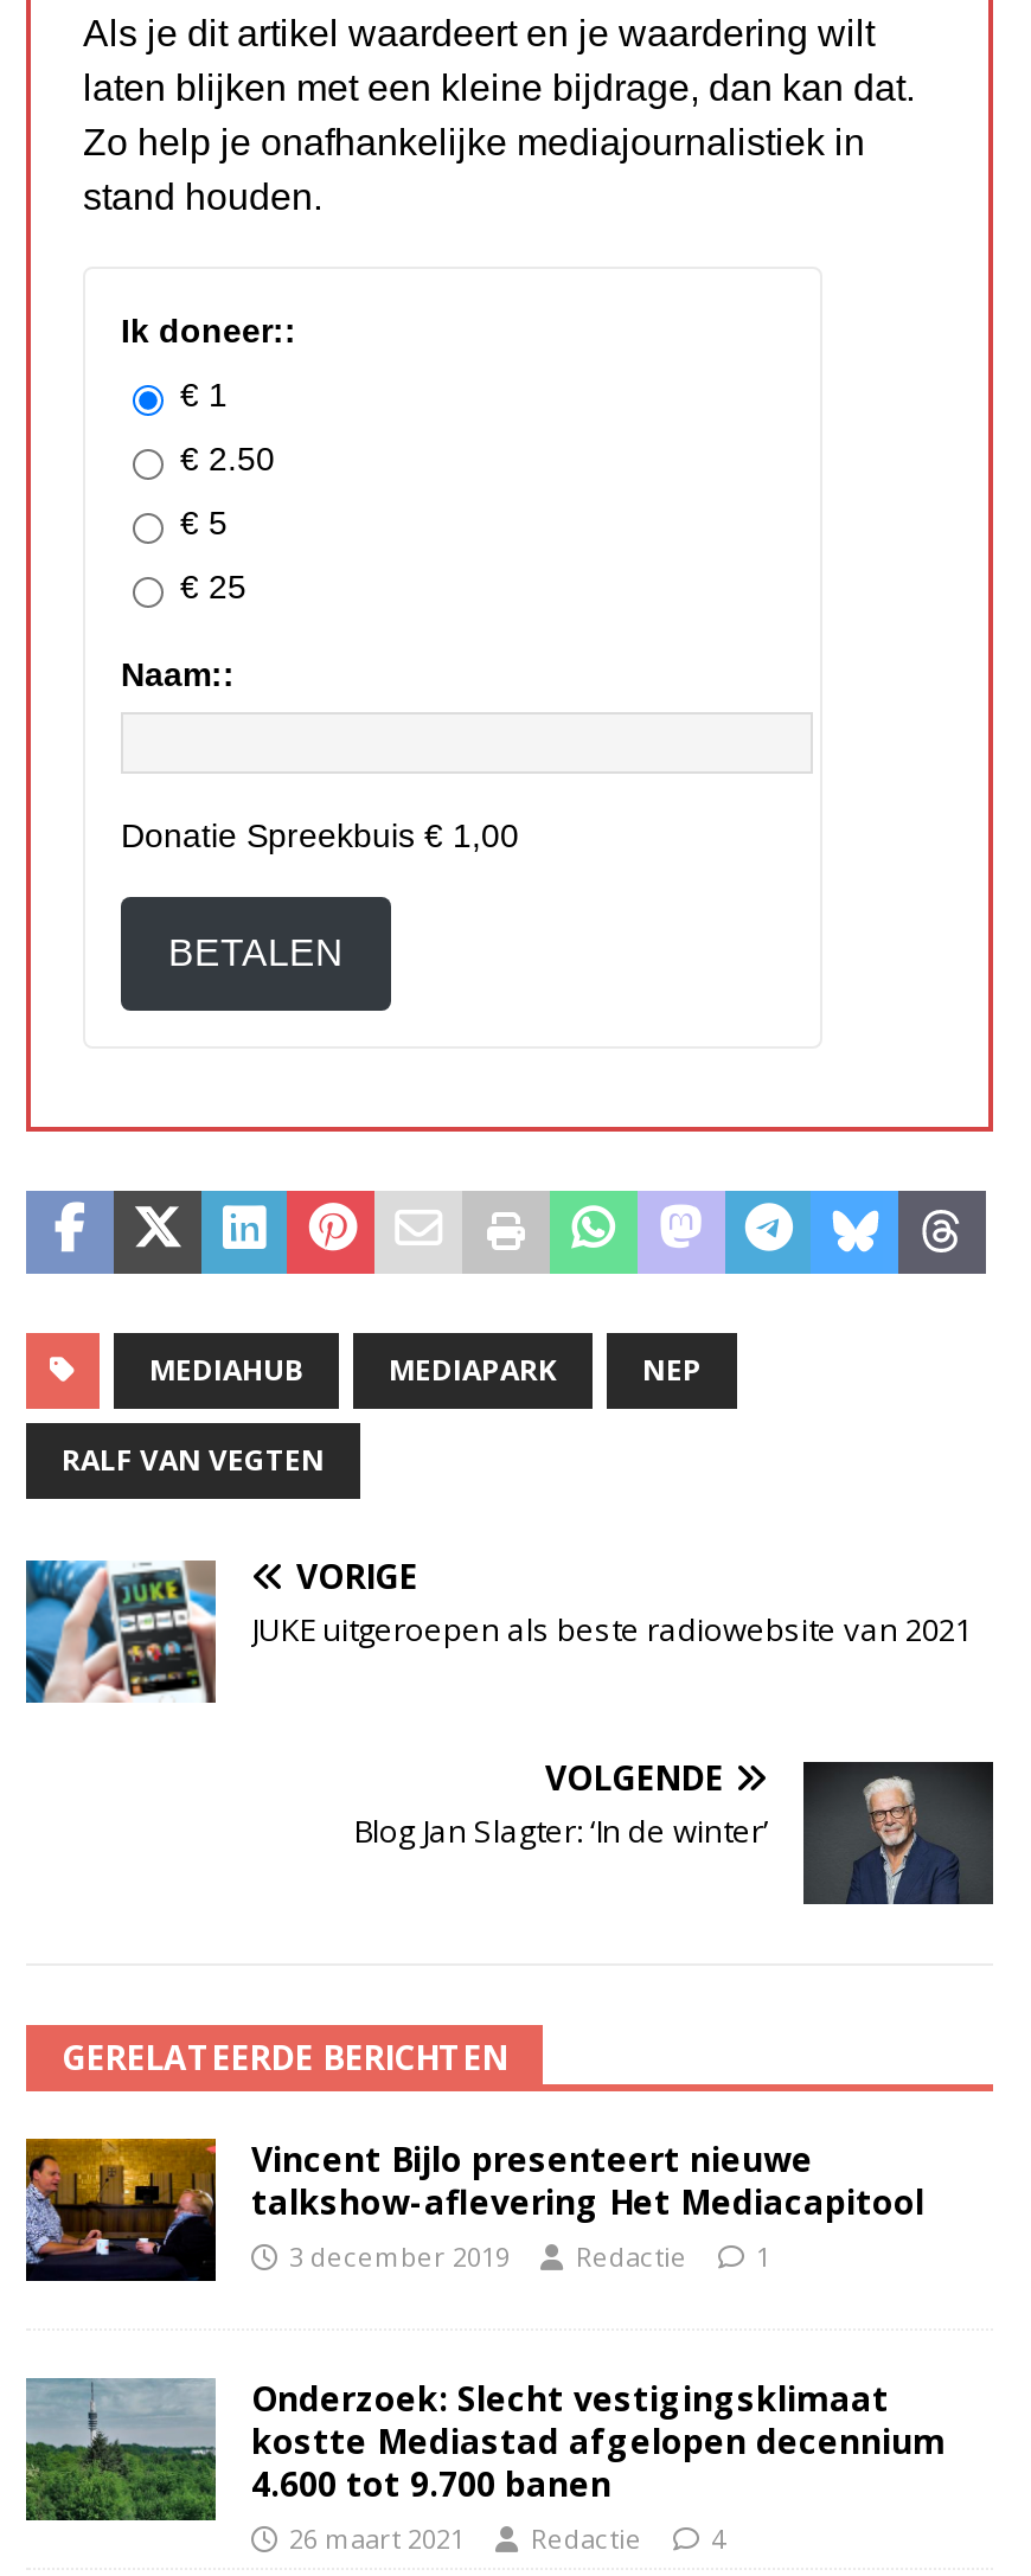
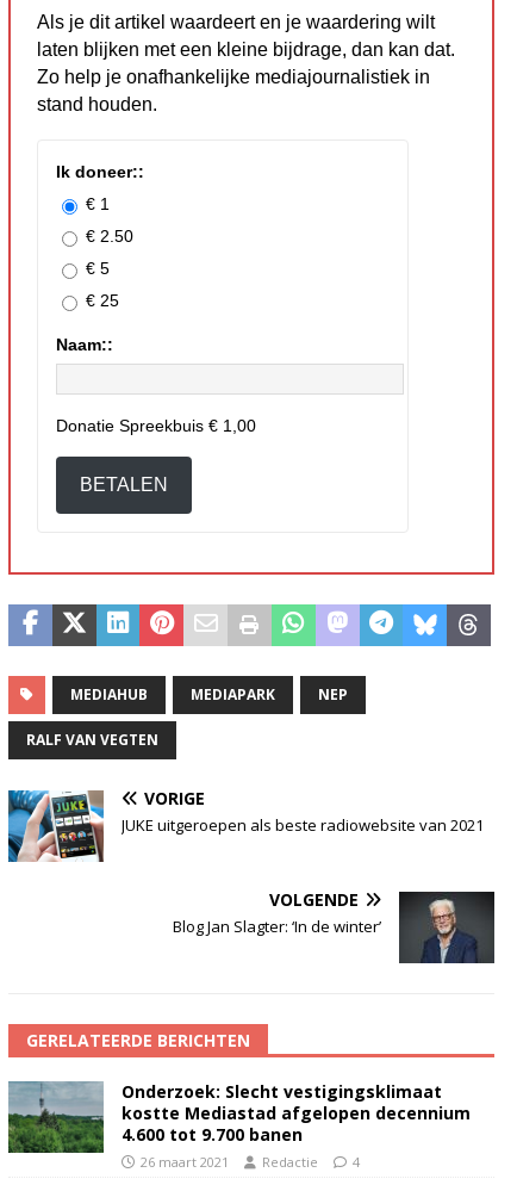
- [image]
- Vincent Bijlo presenteert nieuwe
- talkshow-aflevering Het Mediacapitool
- 3 december 2019
- Redactie
- 1
